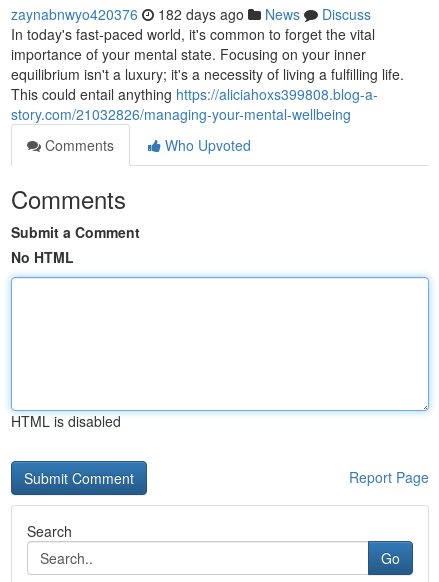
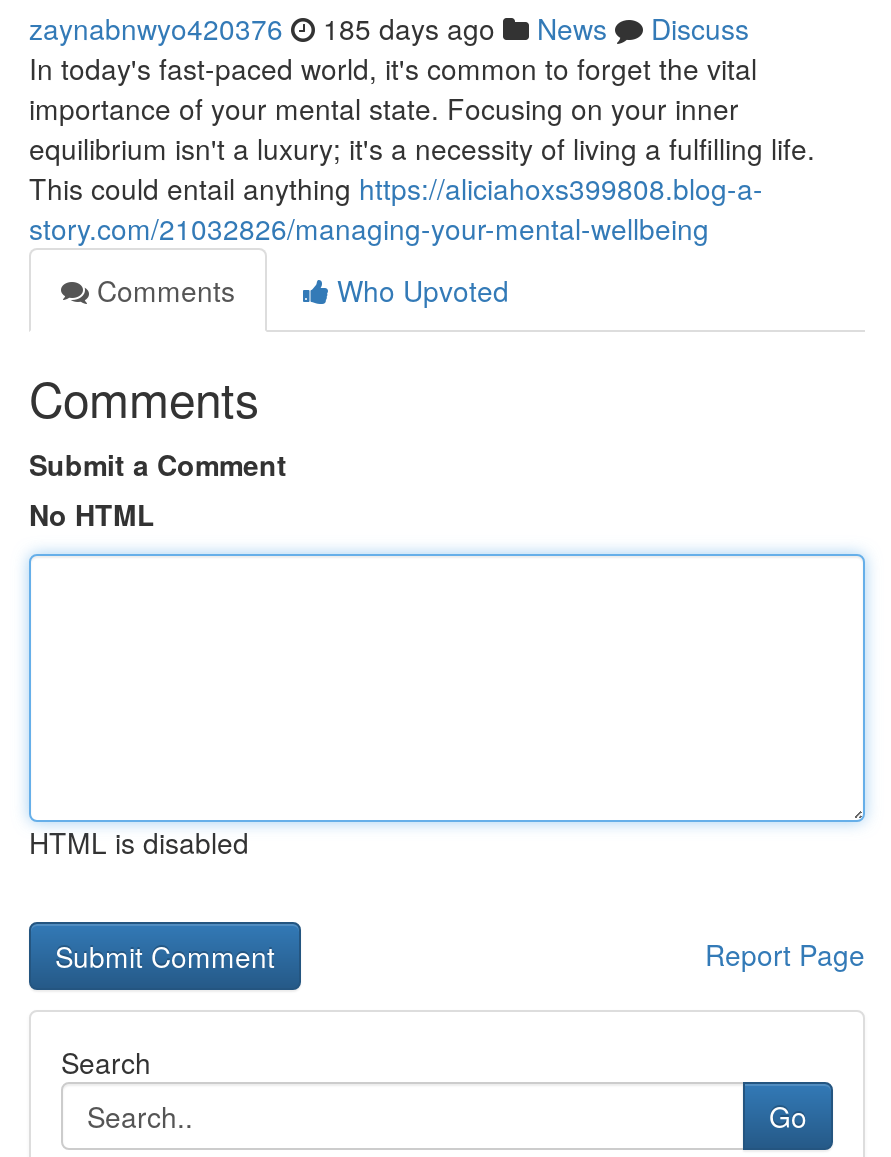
- zaynabnwyo420376 182 days ago News Discuss
+ zaynabnwyo420376 185 days ago News Discuss
